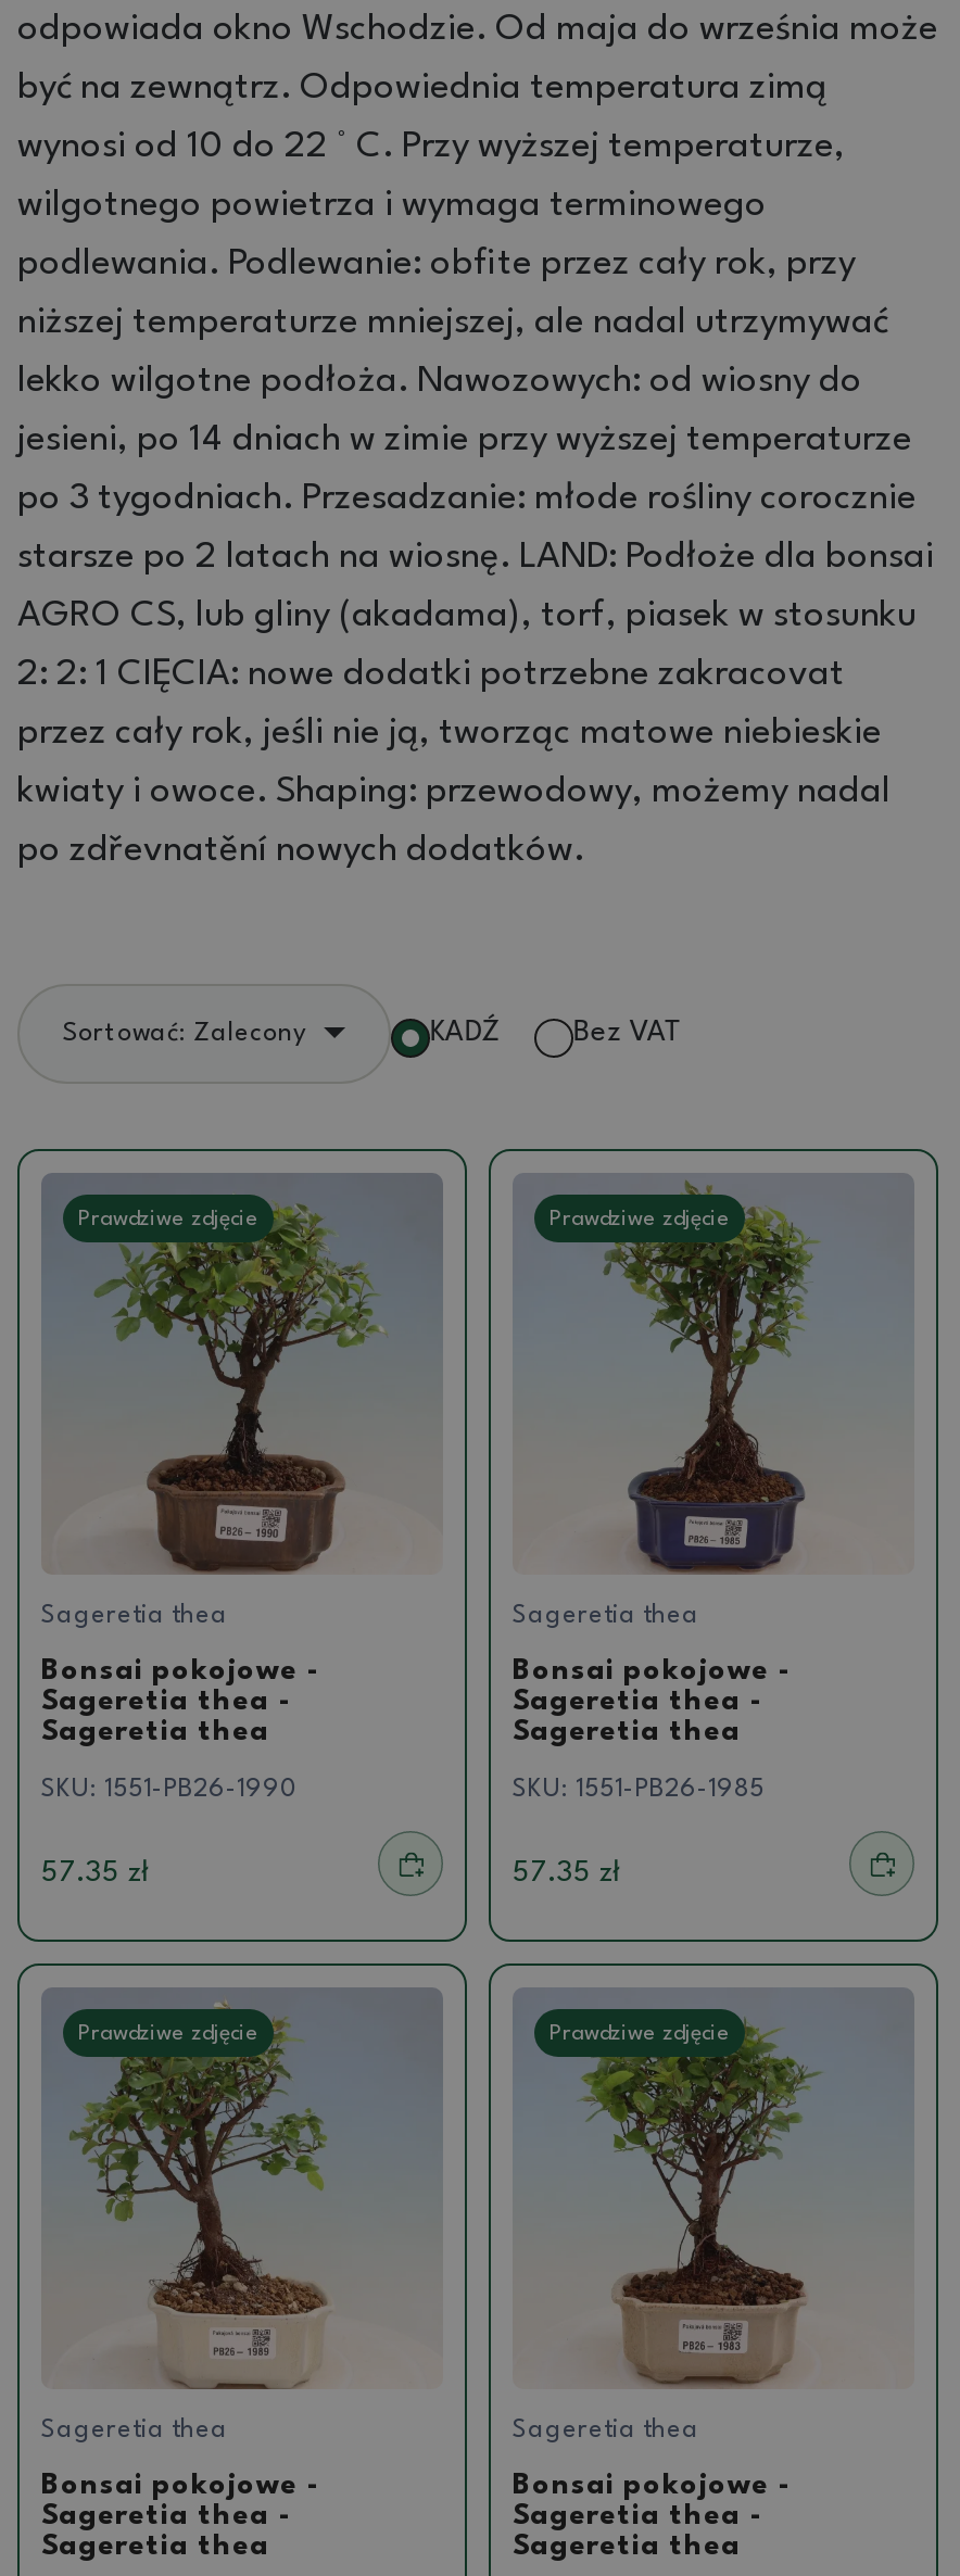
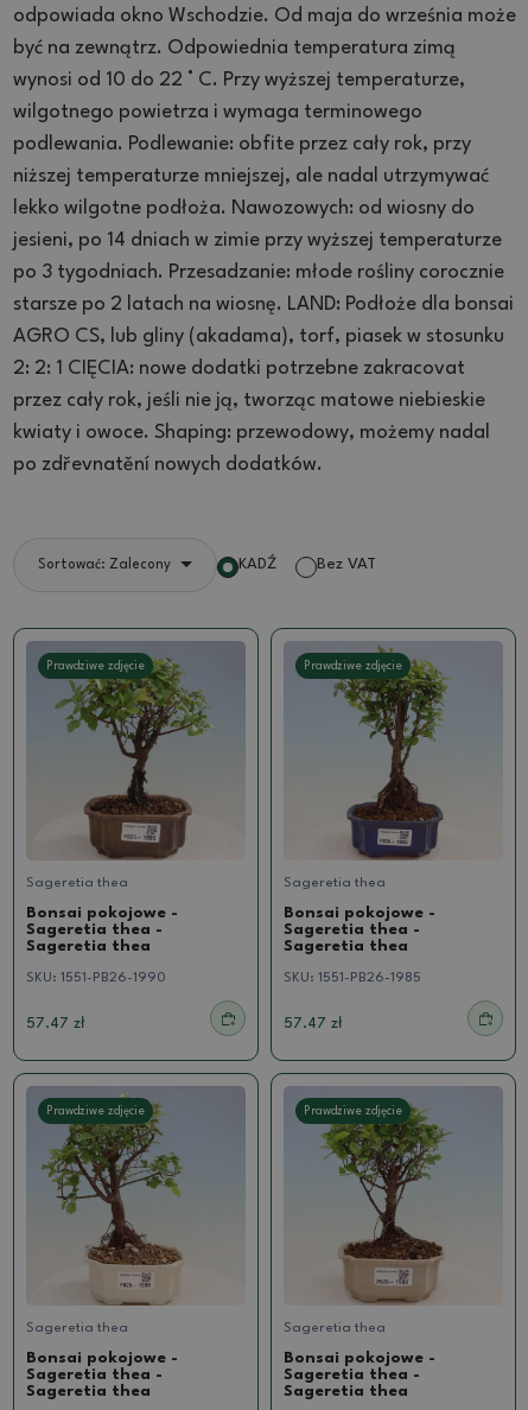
- 57.35 zł
+ 57.47 zł

- 57.35 zł
+ 57.47 zł
